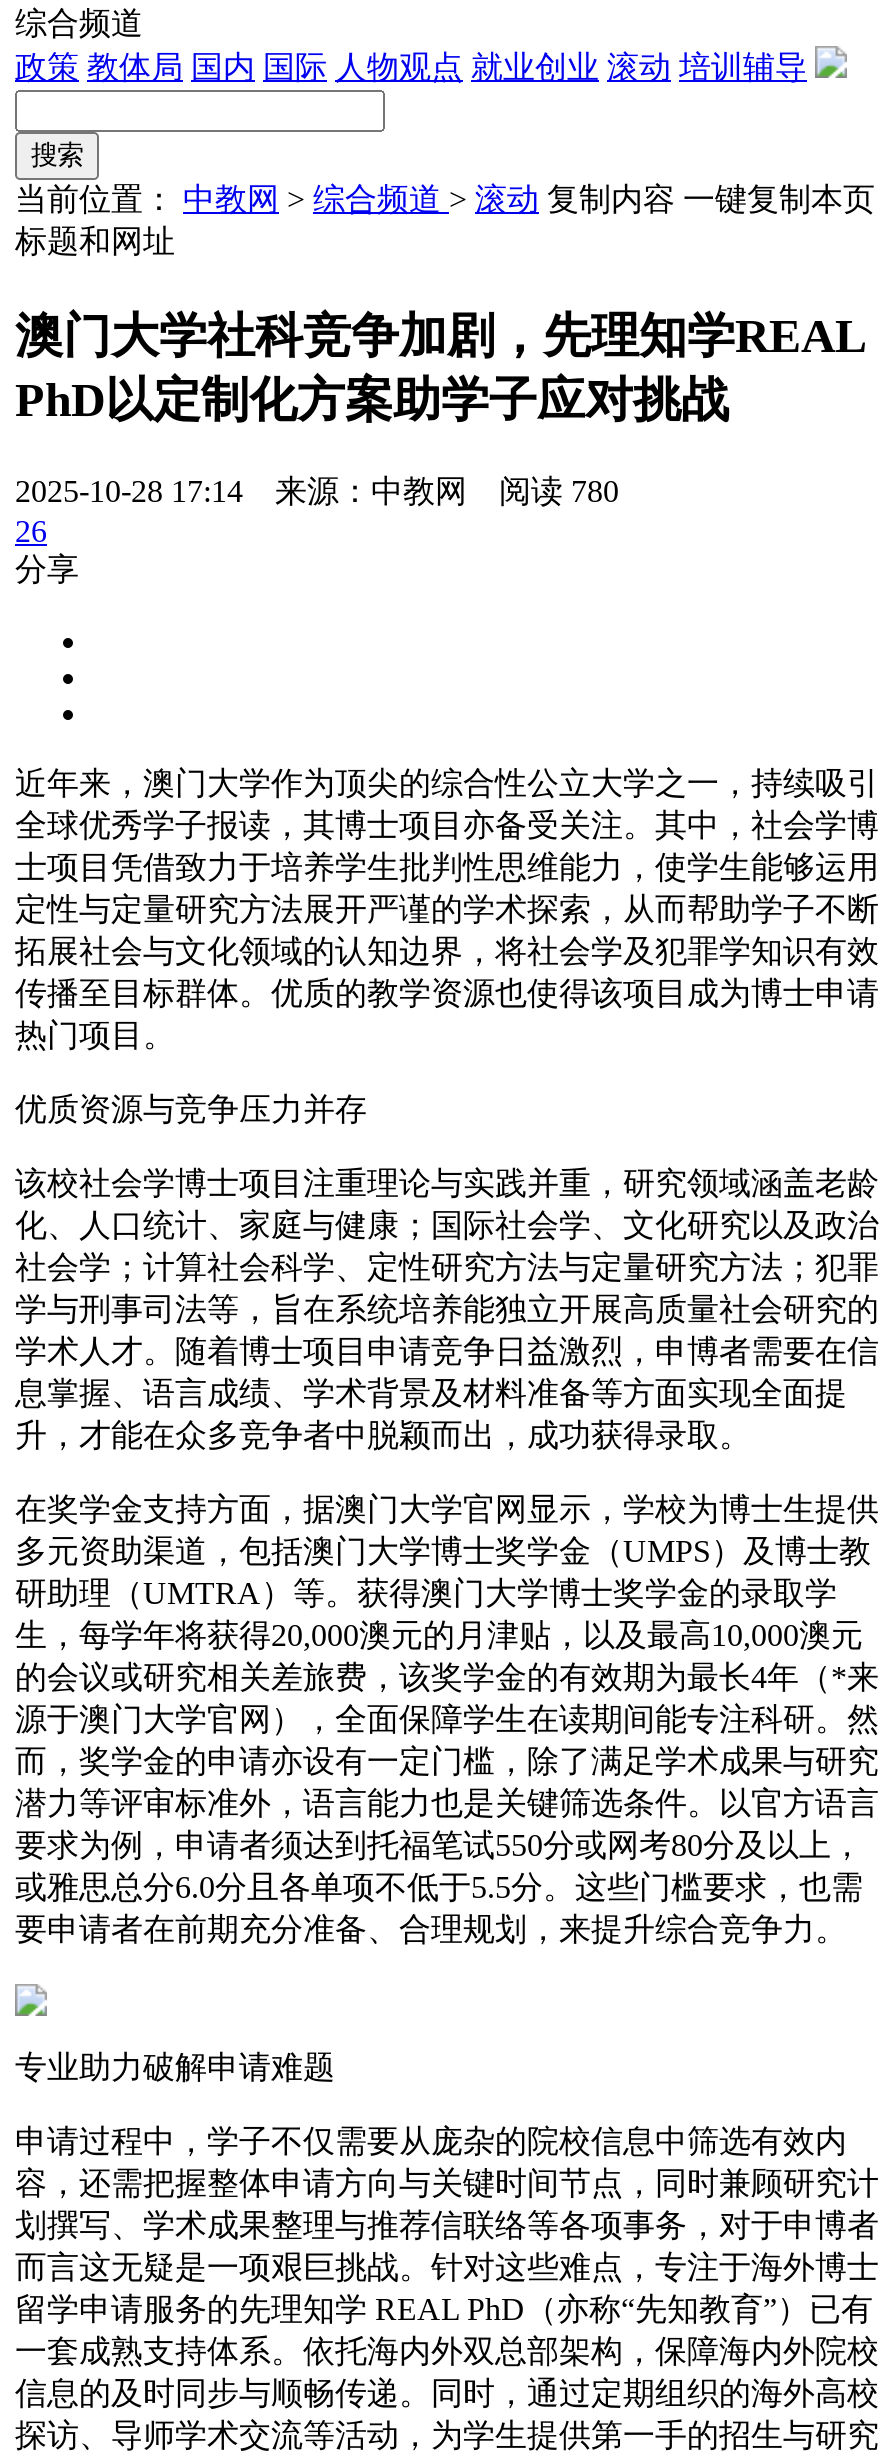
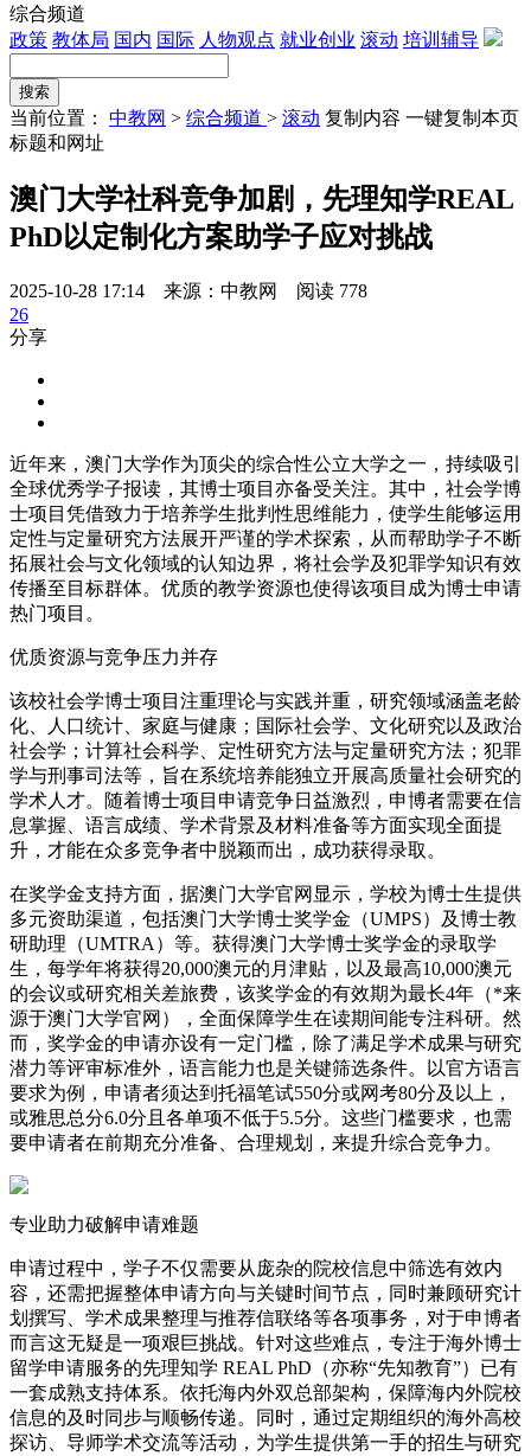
- 2025-10-28 17:14 来源：中教网阅读 780
+ 2025-10-28 17:14 来源：中教网阅读 778
